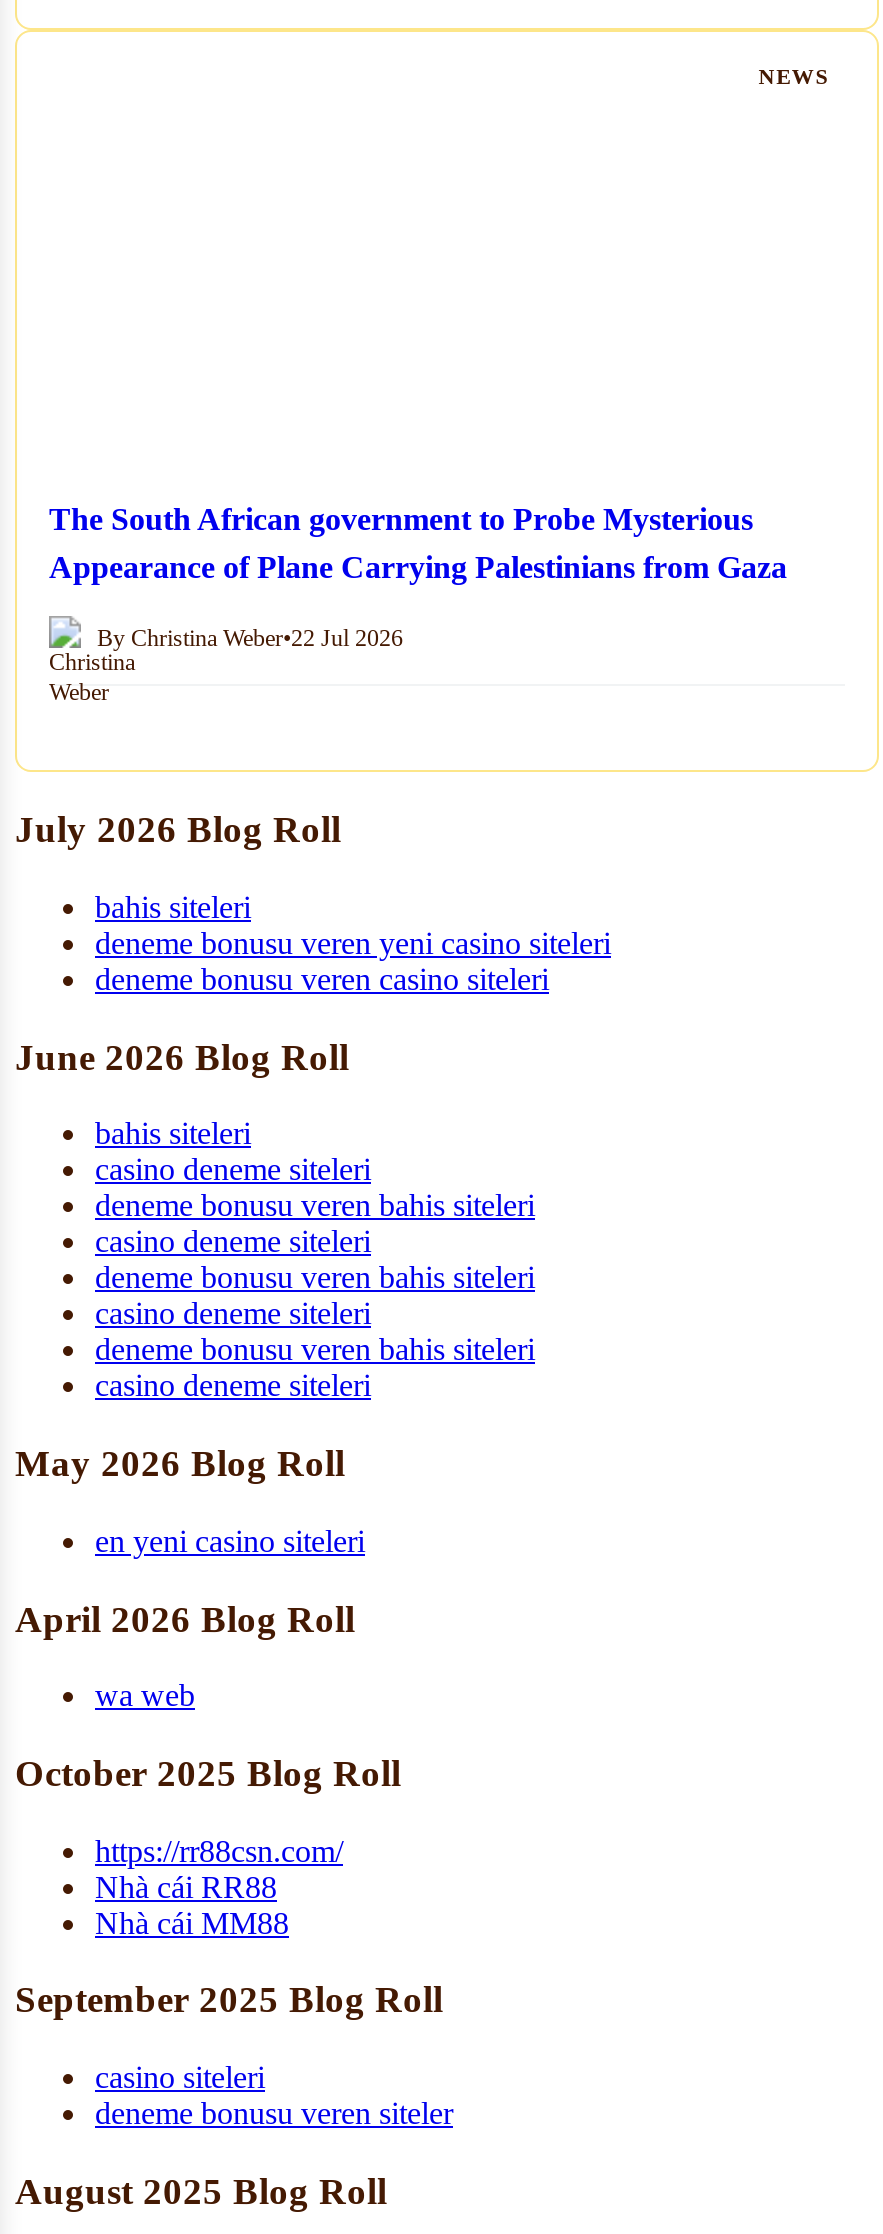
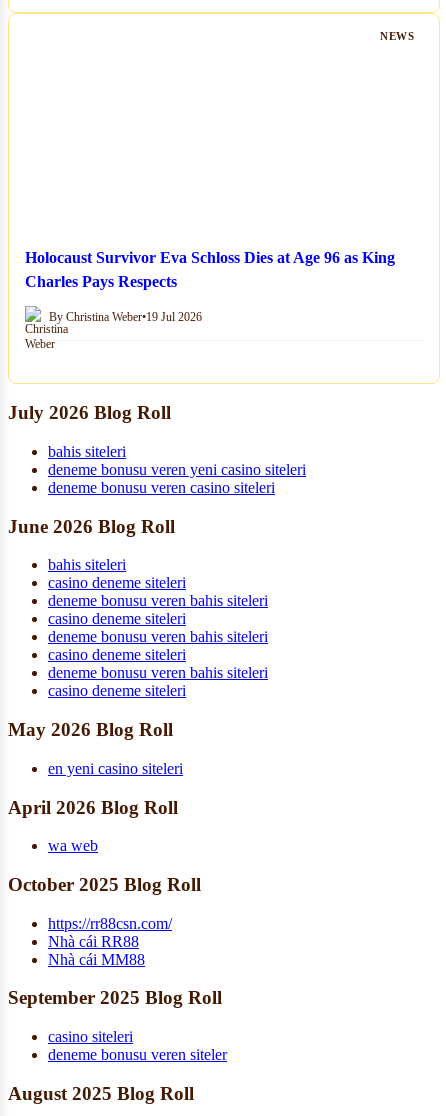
- The South African government to Probe Mysterious
- Appearance of Plane Carrying Palestinians from Gaza
+ Holocaust Survivor Eva Schloss Dies at Age 96 as King
+ Charles Pays Respects

- By Christina Weber•22 Jul 2026
+ By Christina Weber•19 Jul 2026
